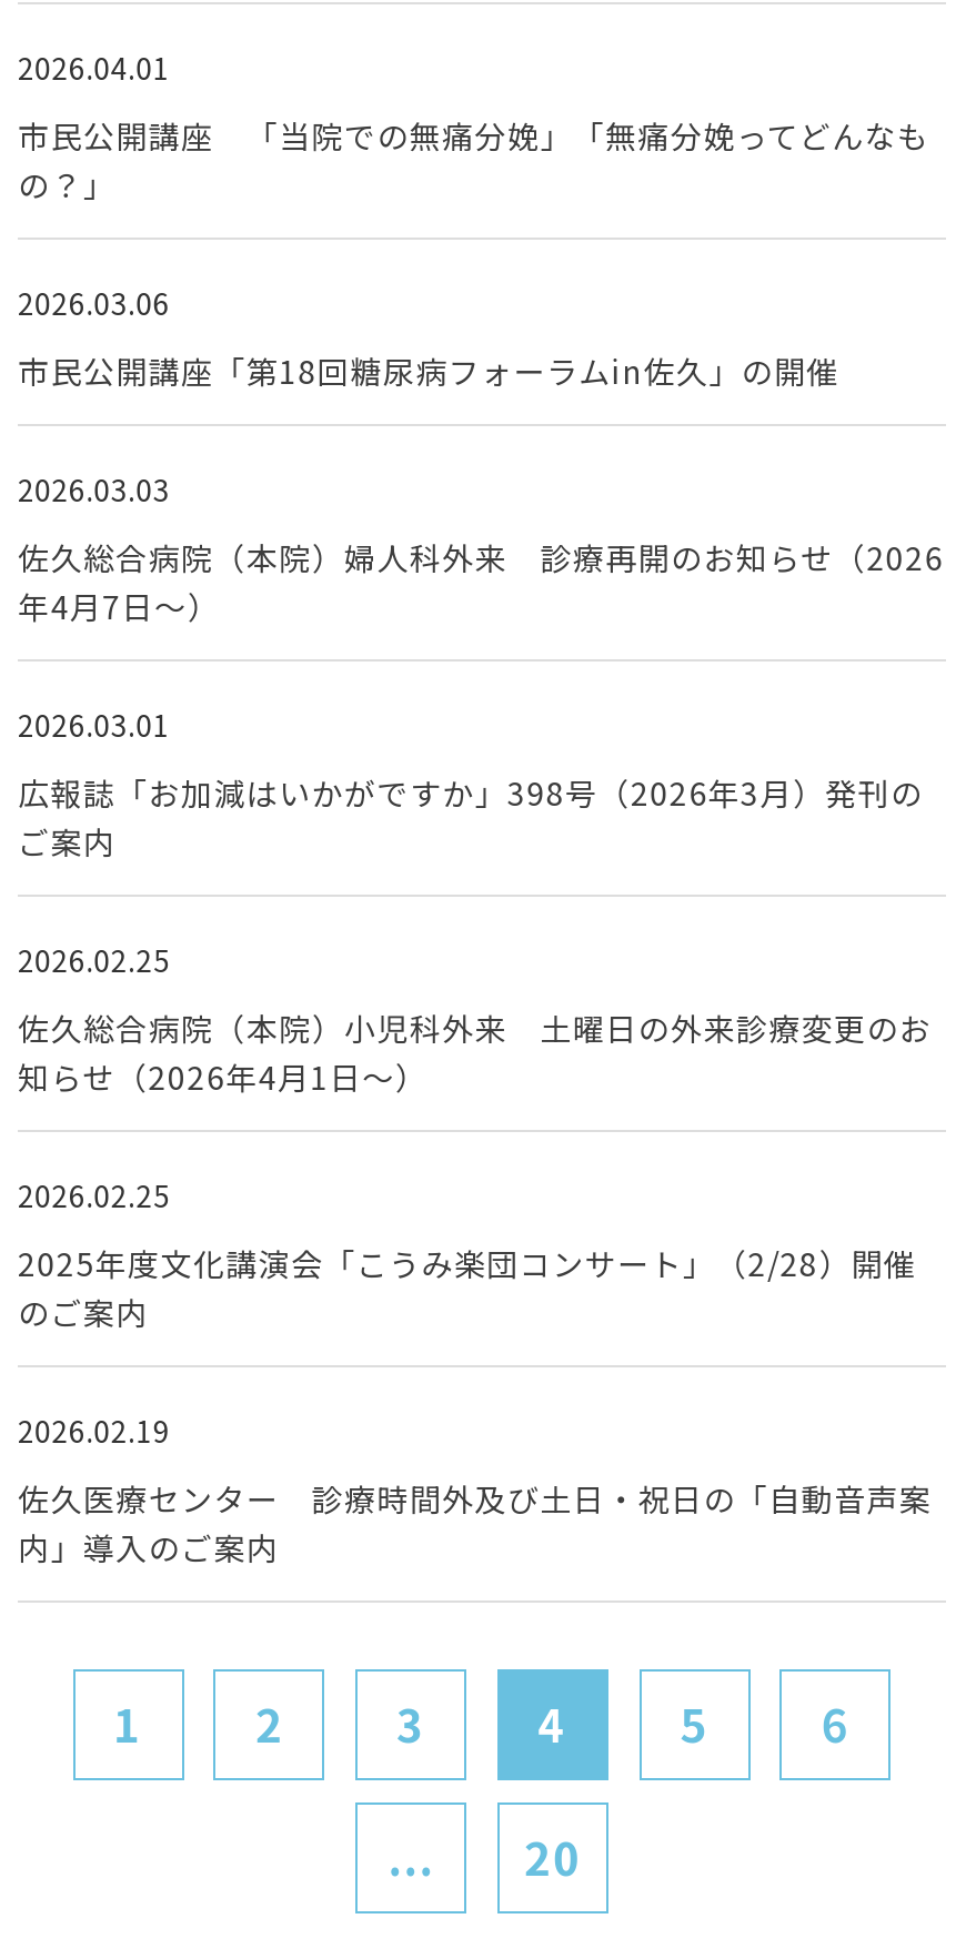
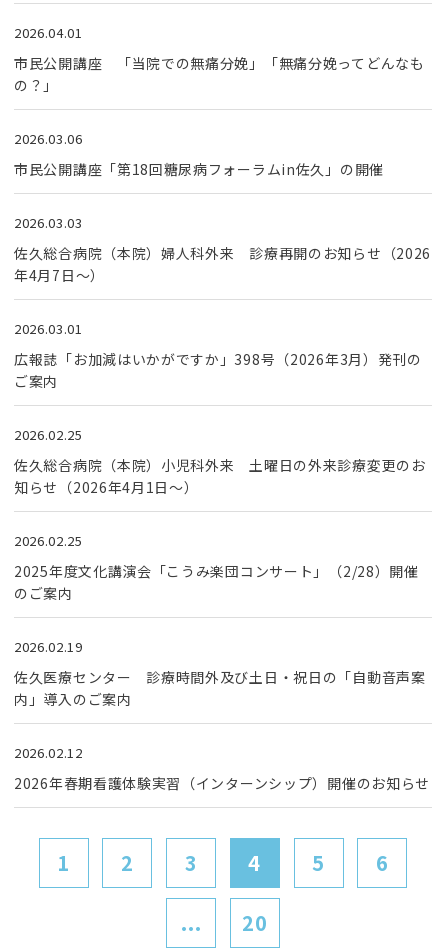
+ 2026.02.12
+ 2026年春期看護体験実習（インターンシップ）開催のお知らせ
